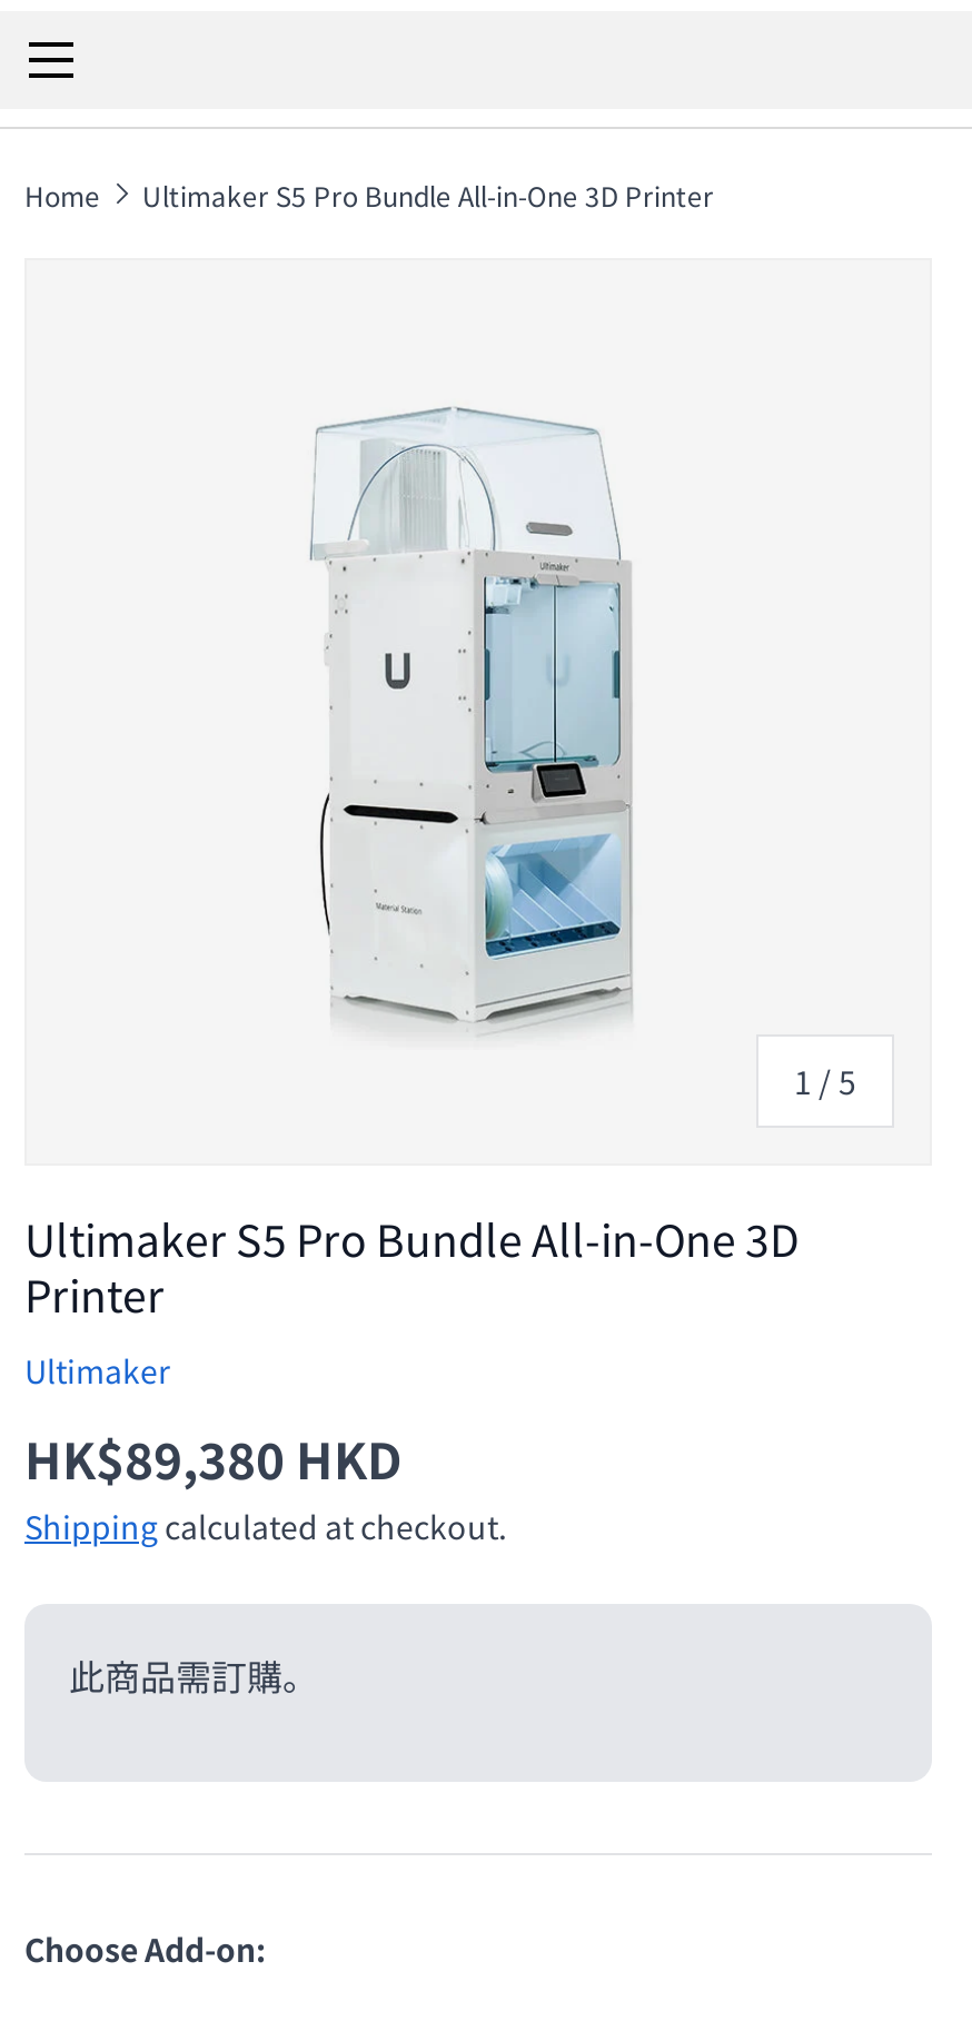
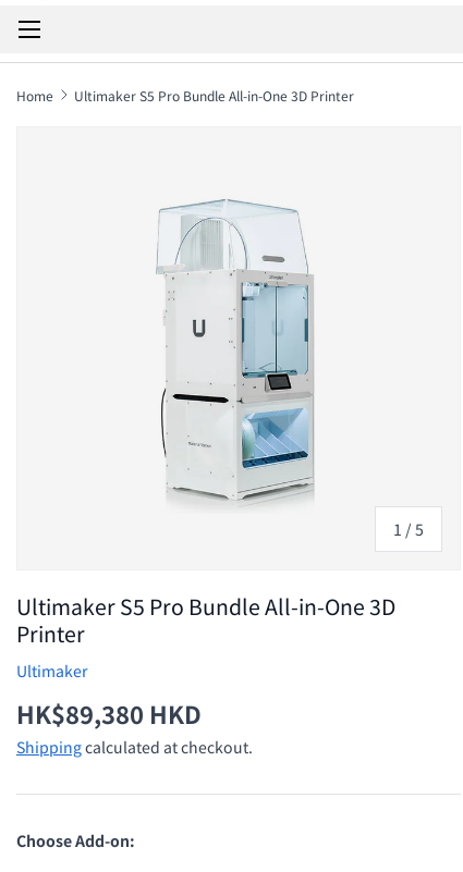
- 此商品需訂購。
